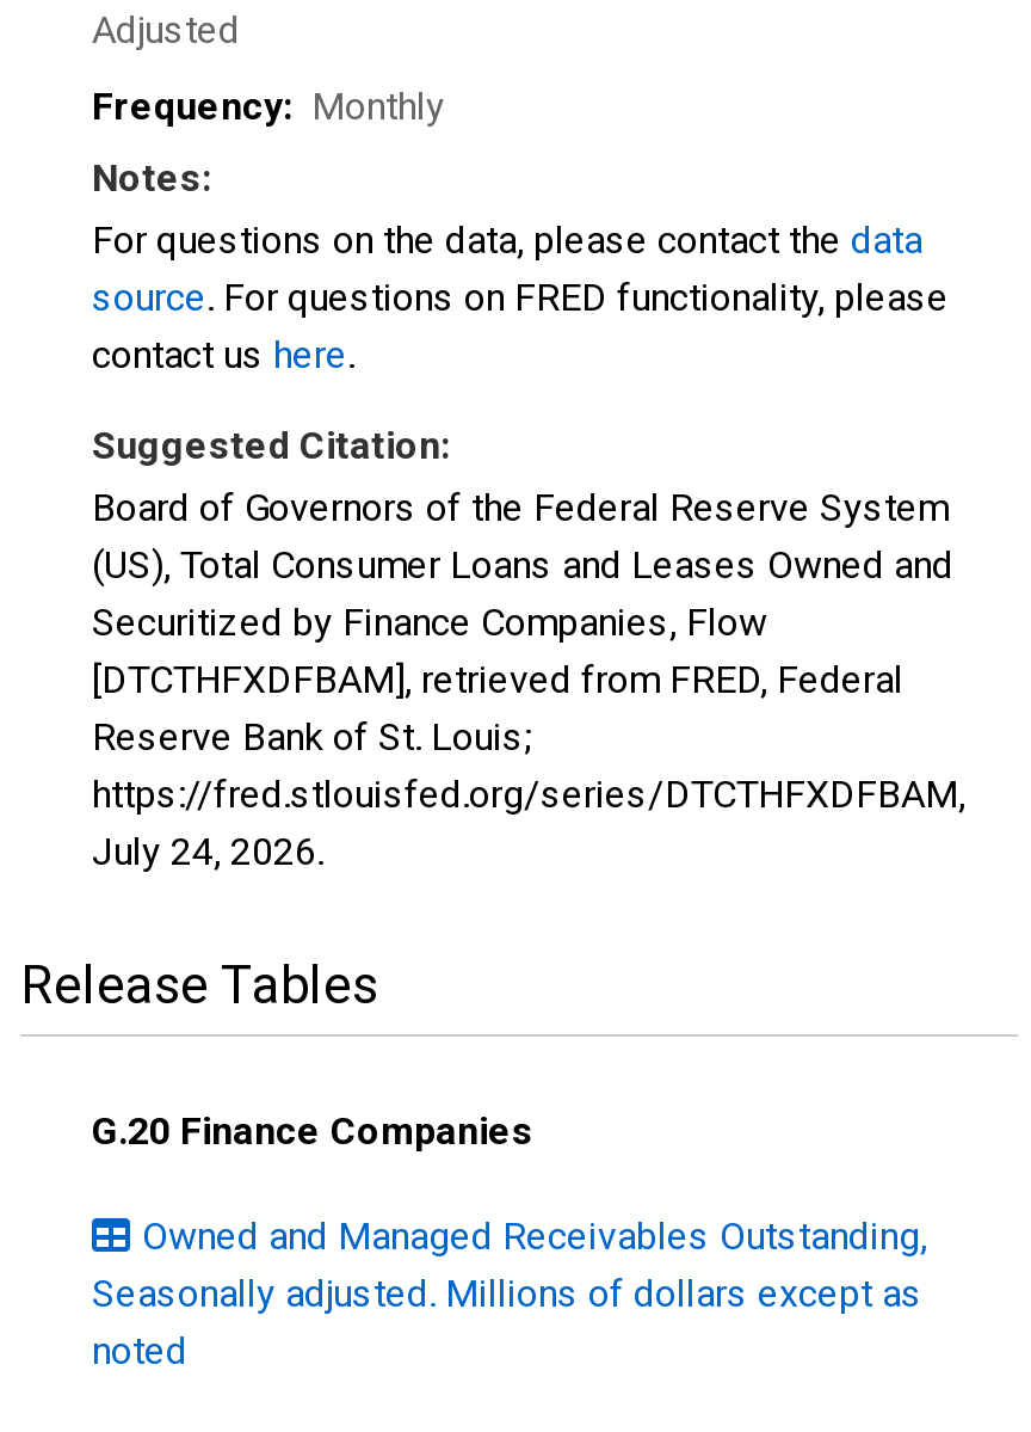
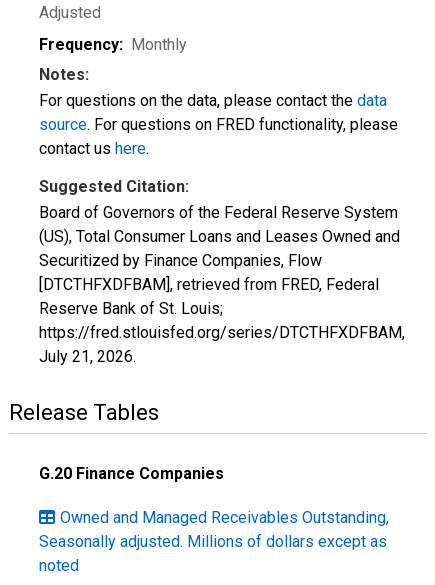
- July 24, 2026.
+ July 21, 2026.
